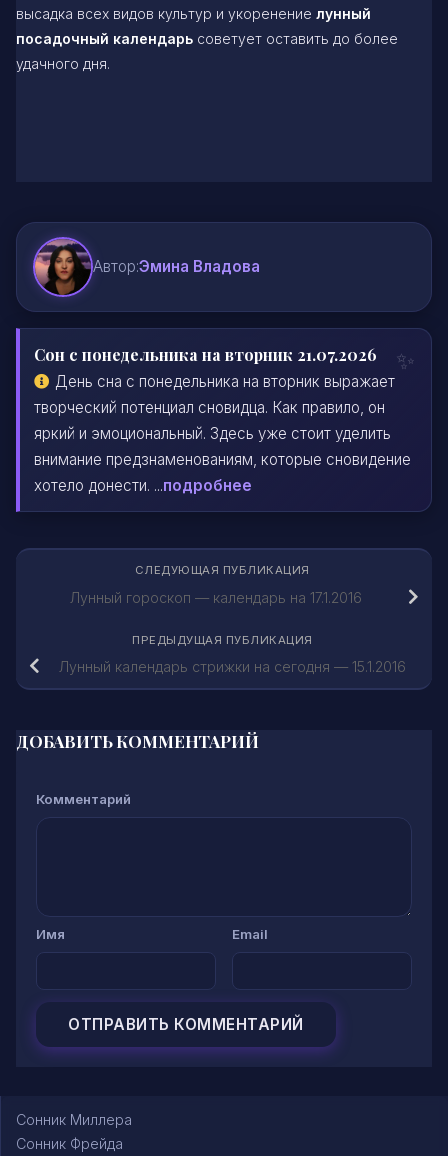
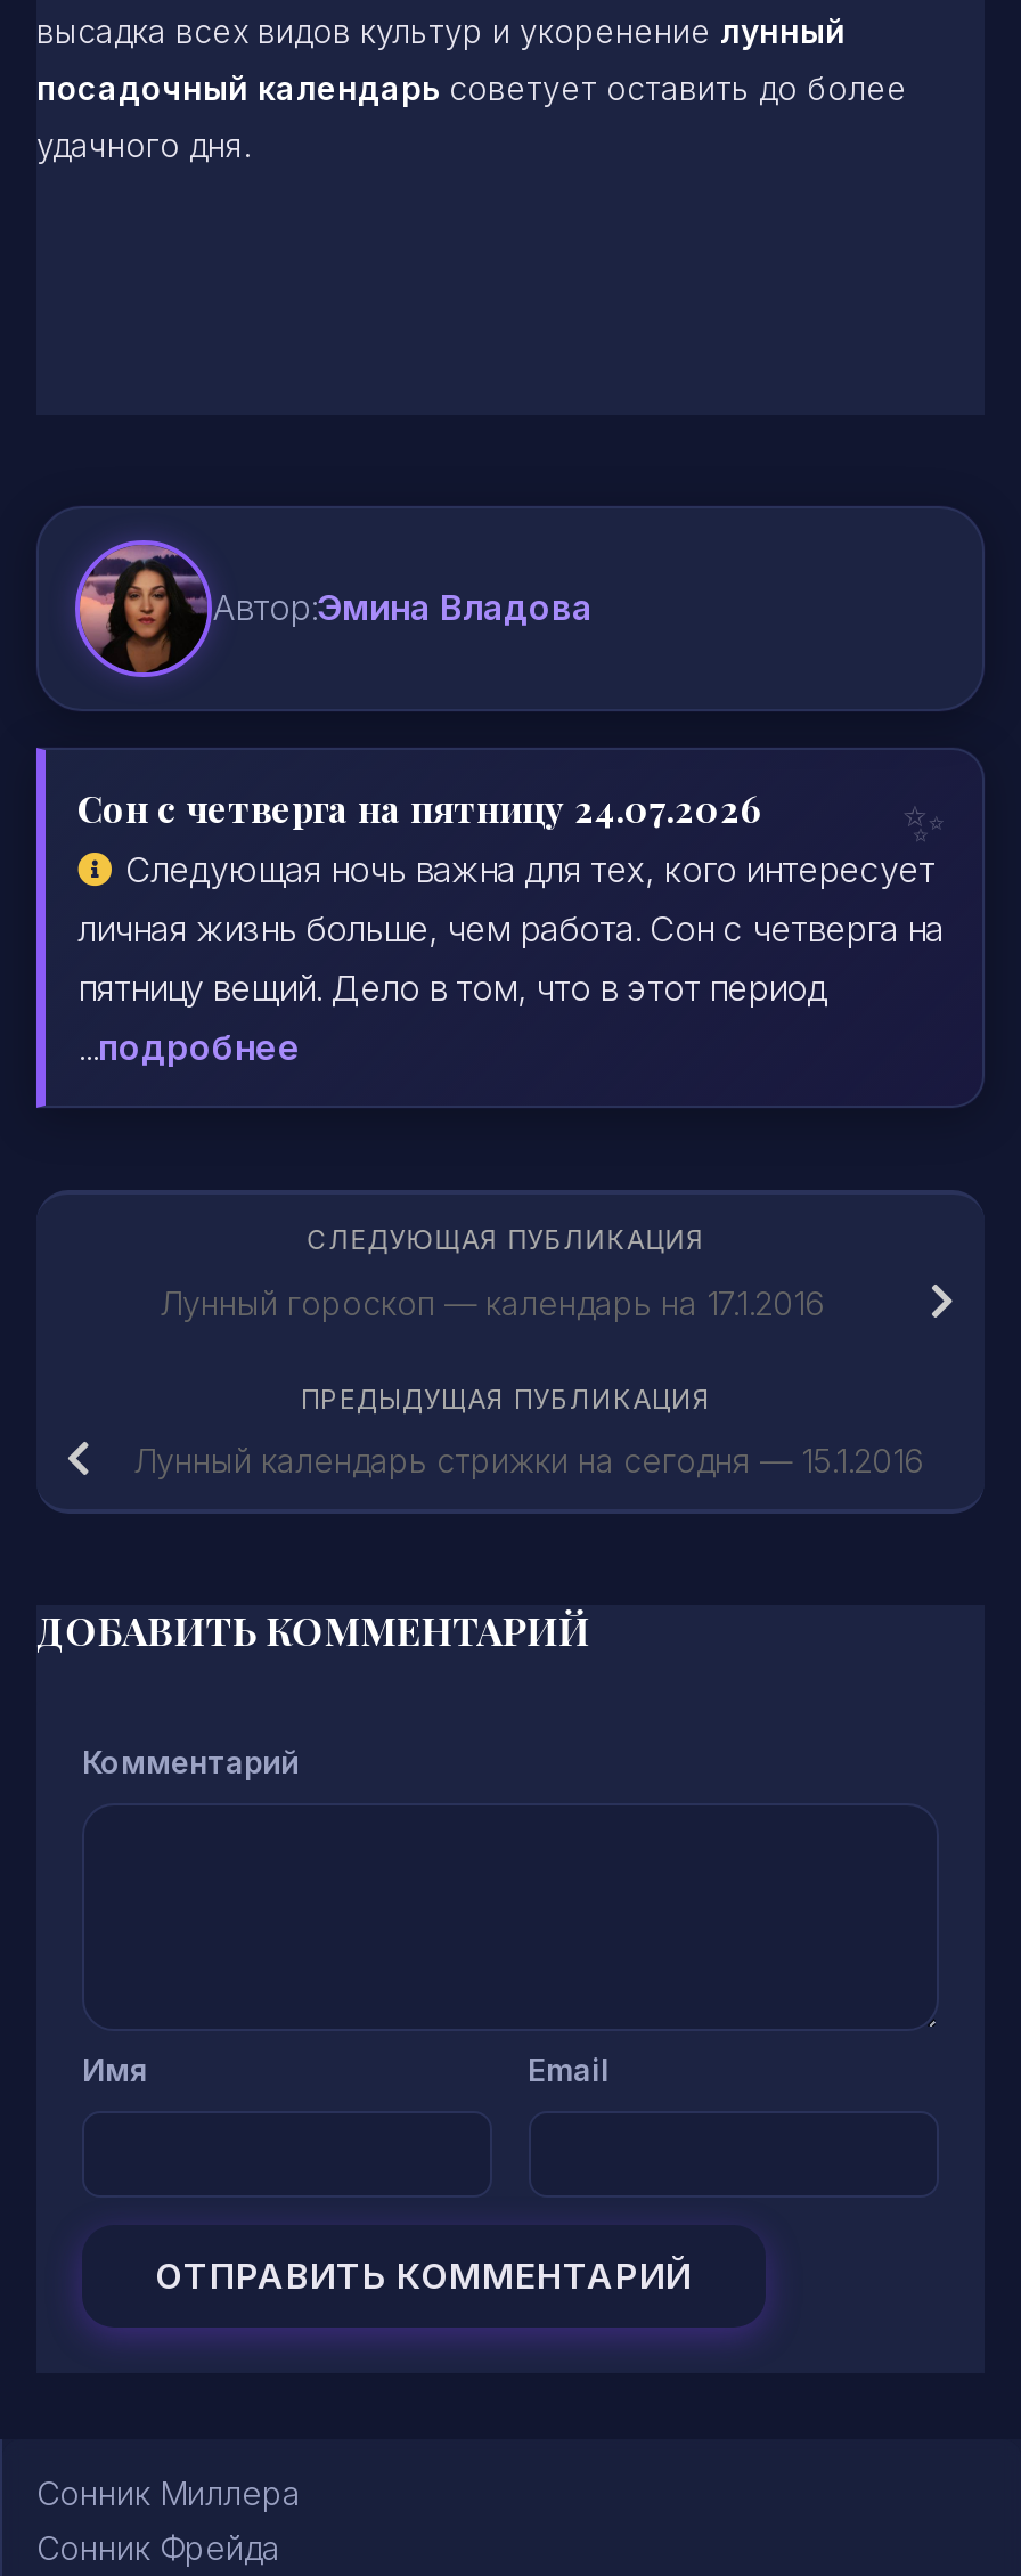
- Сон с понедельника на вторник 21.07.2026
- День сна с понедельника на вторник выражает
- творческий потенциал сновидца. Как правило, он
- яркий и эмоциональный. Здесь уже стоит уделить
- внимание предзнаменованиям, которые сновидение
- хотело донести. ...подробнее
+ Сон с четверга на пятницу 24.07.2026
+ Следующая ночь важна для тех, кого интересует
+ личная жизнь больше, чем работа. Сон с четверга на
+ пятницу вещий. Дело в том, что в этот период
+ ...подробнее
